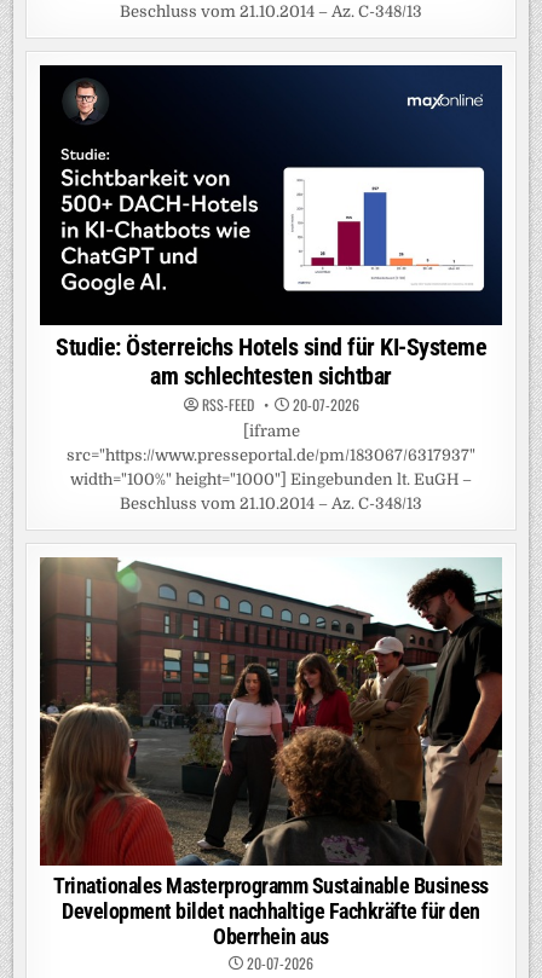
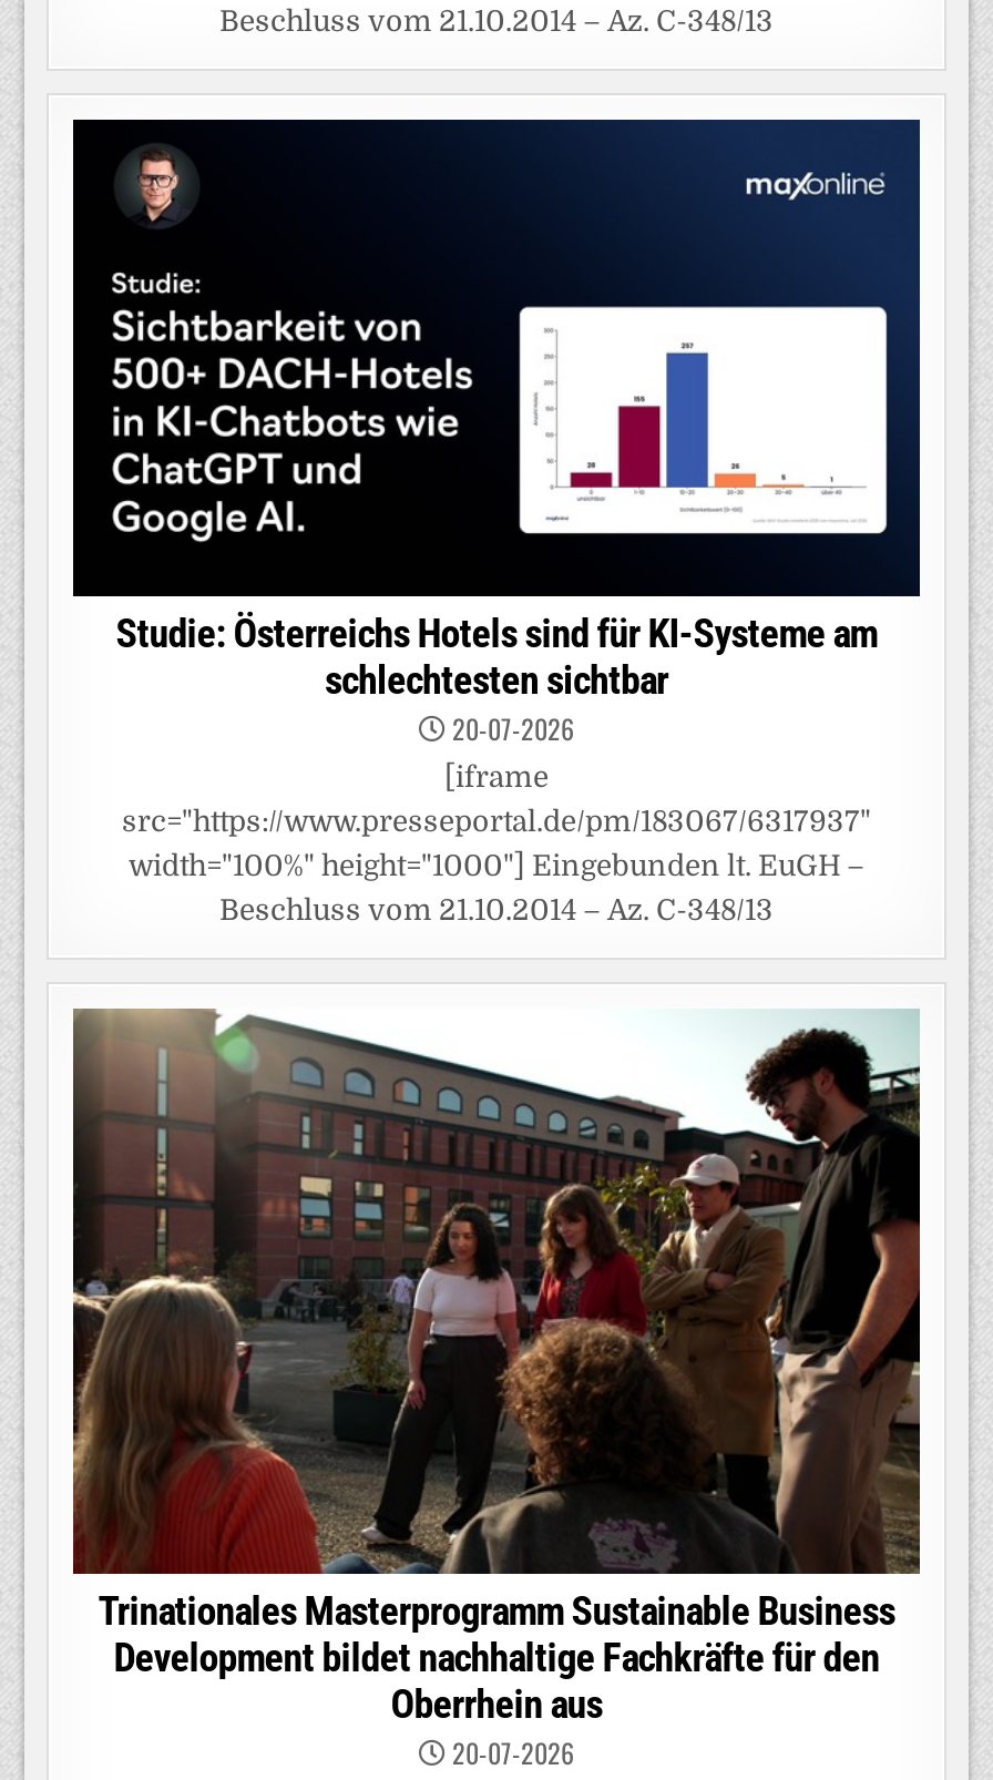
- Studie: Österreichs Hotels sind für KI-Systeme
- am schlechtesten sichtbar
- RSS-FEED
+ Studie: Österreichs Hotels sind für KI-Systeme am
+ schlechtesten sichtbar
